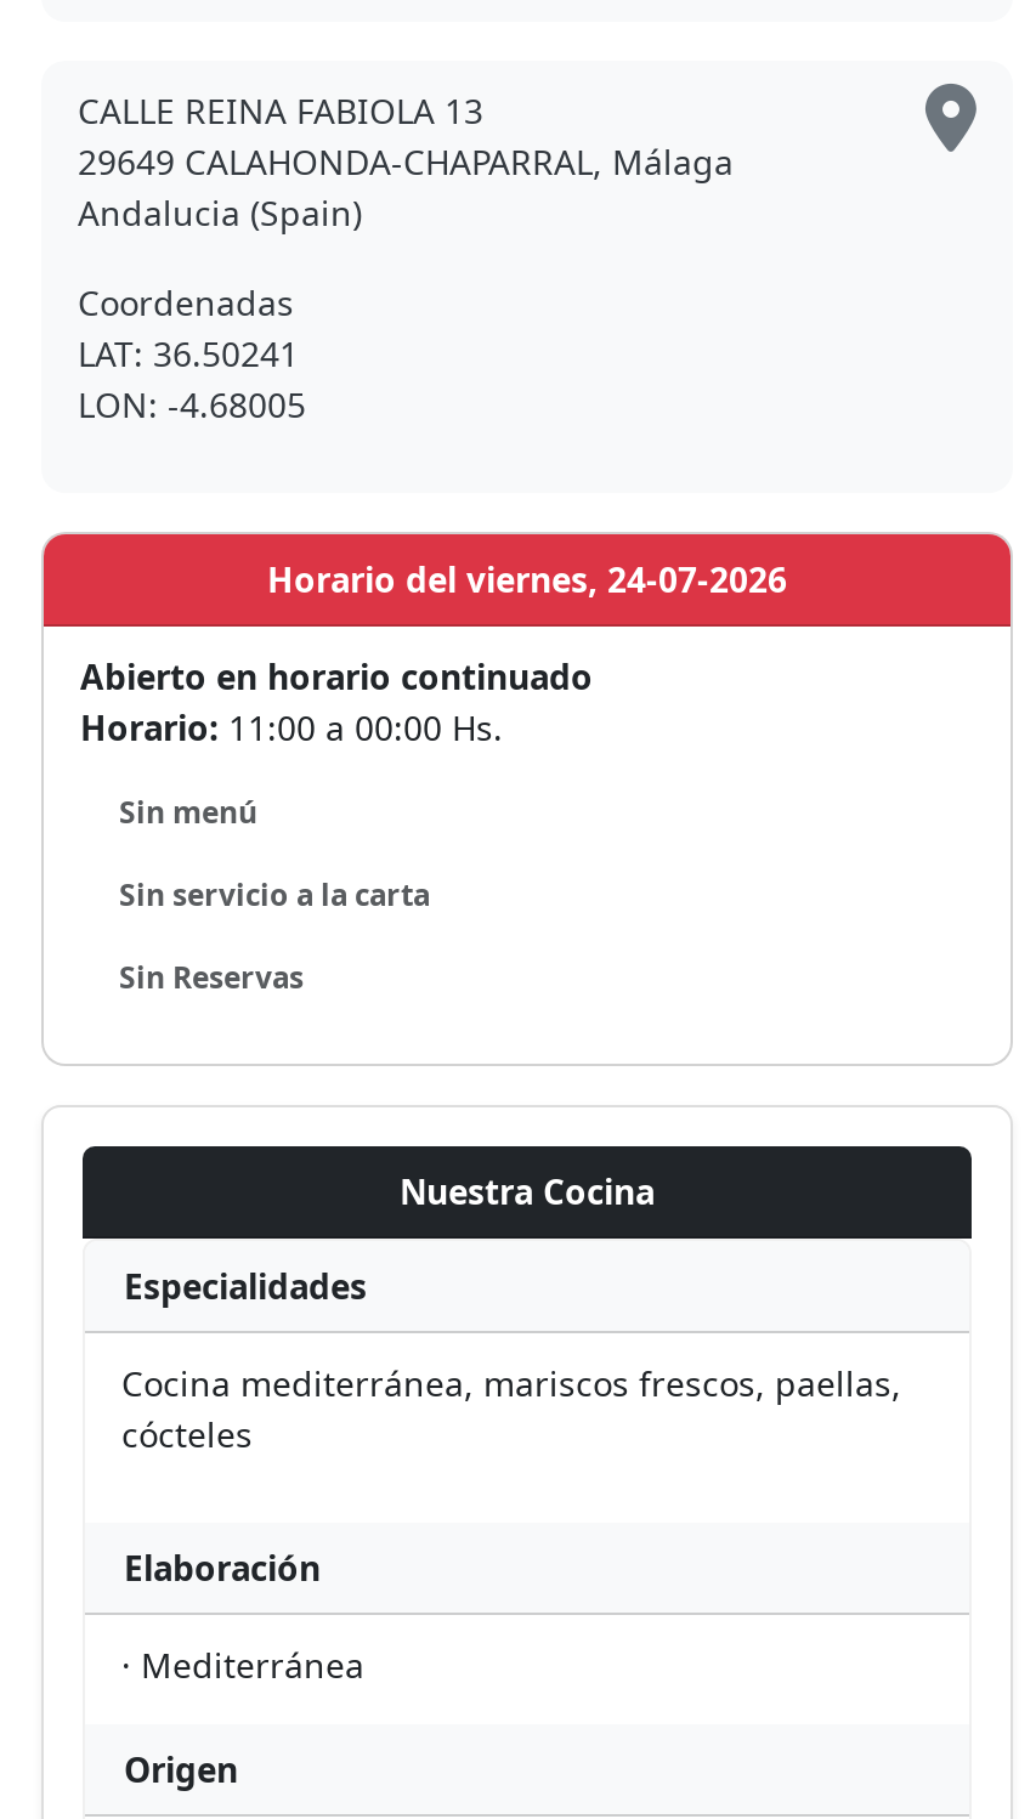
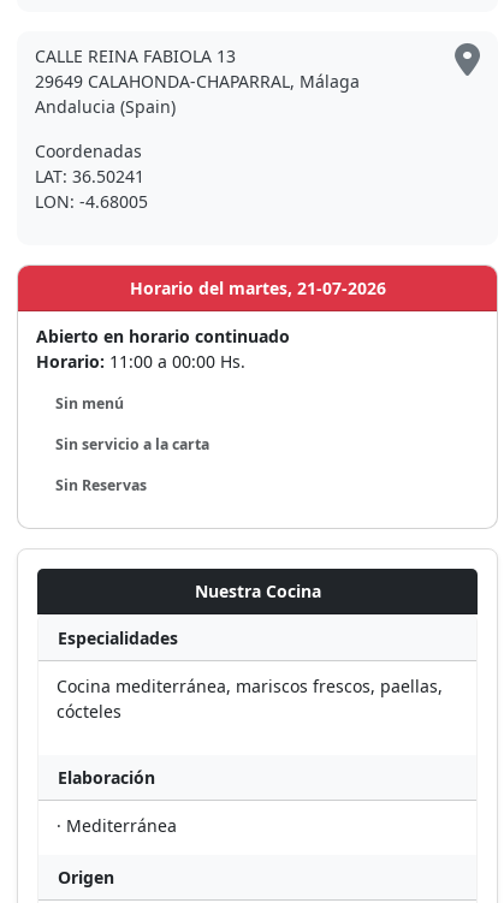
- Horario del viernes, 24-07-2026
+ Horario del martes, 21-07-2026
